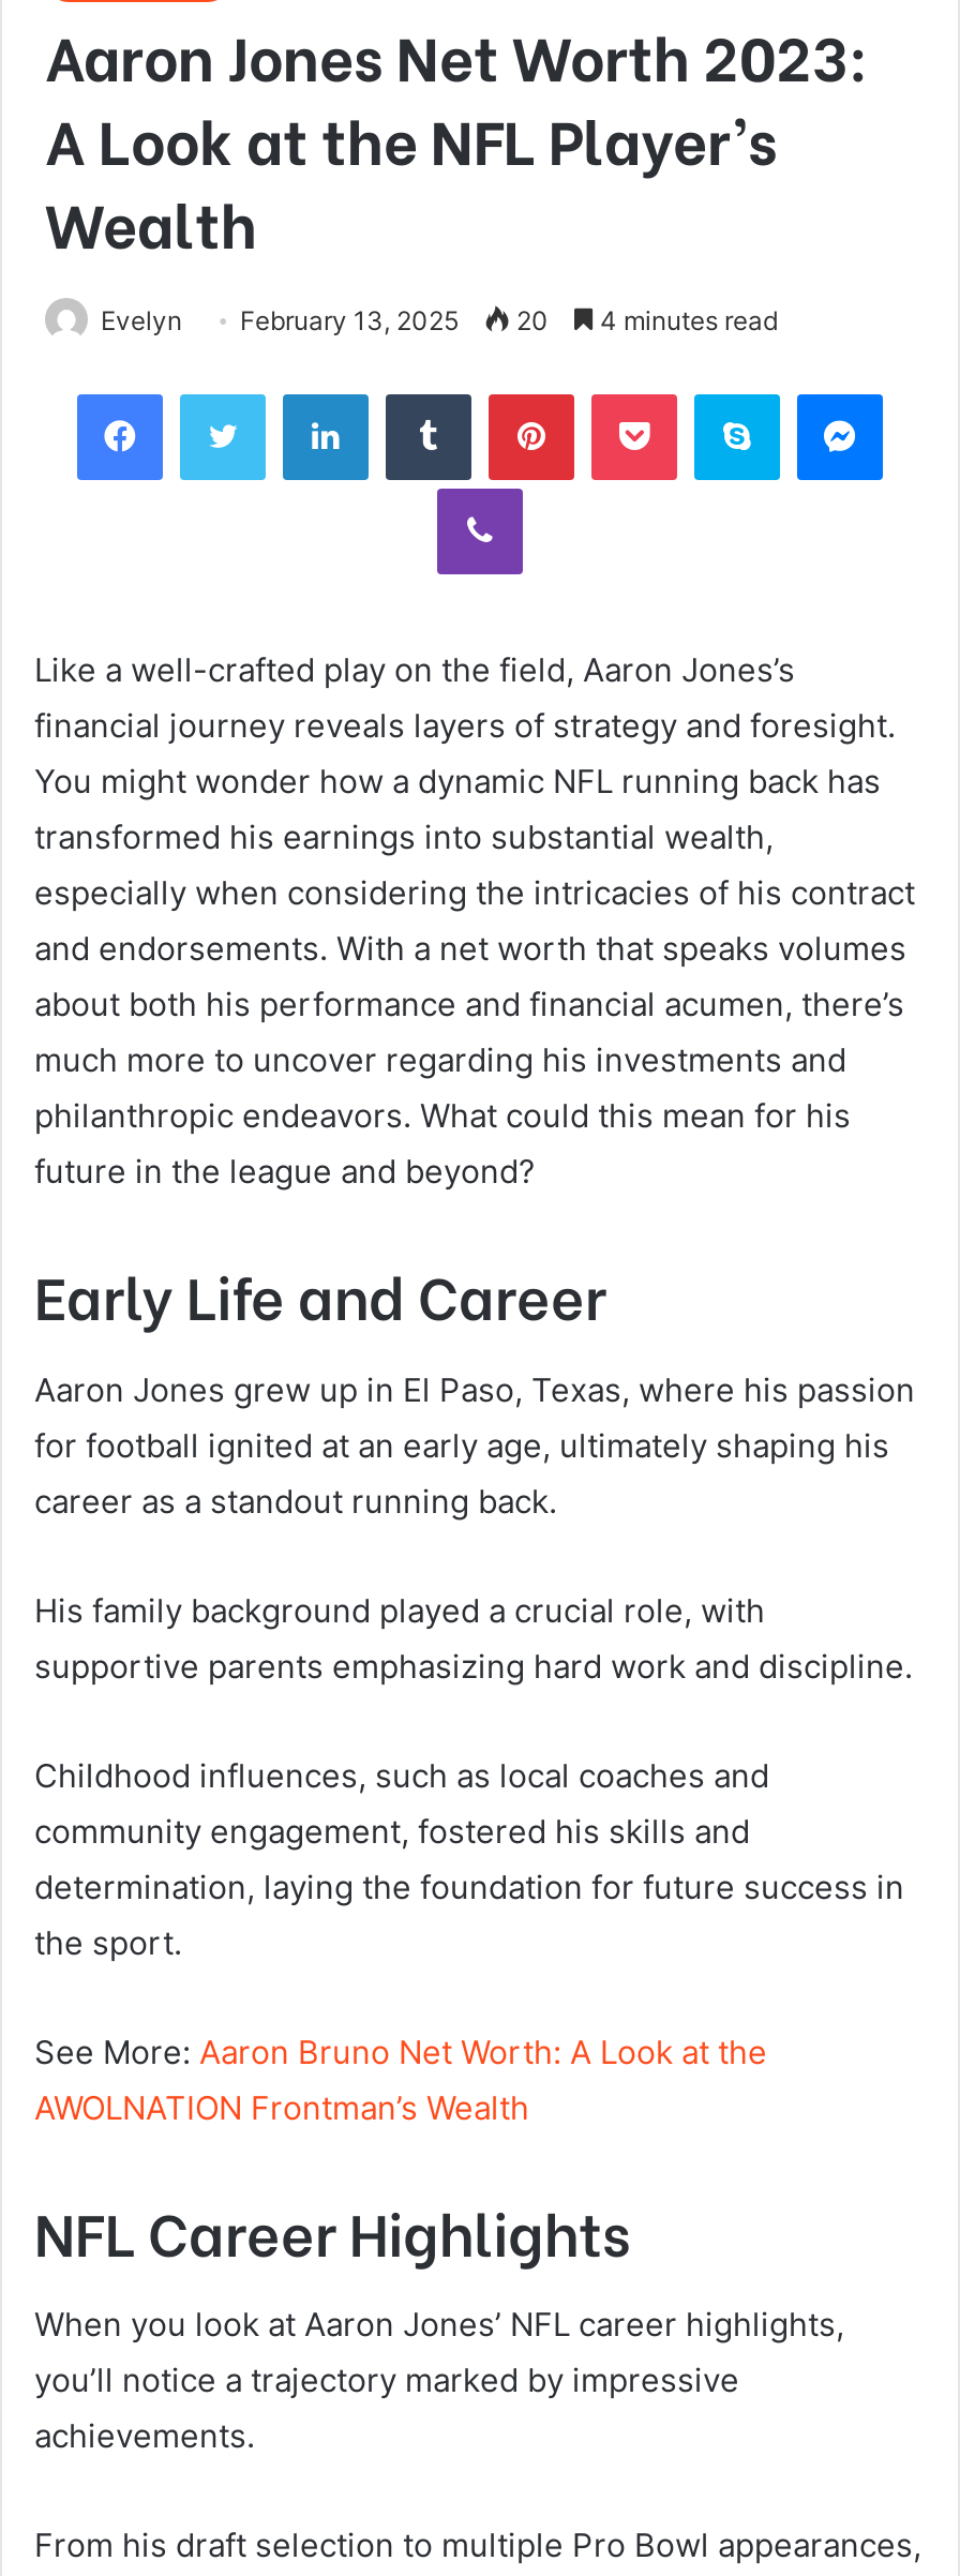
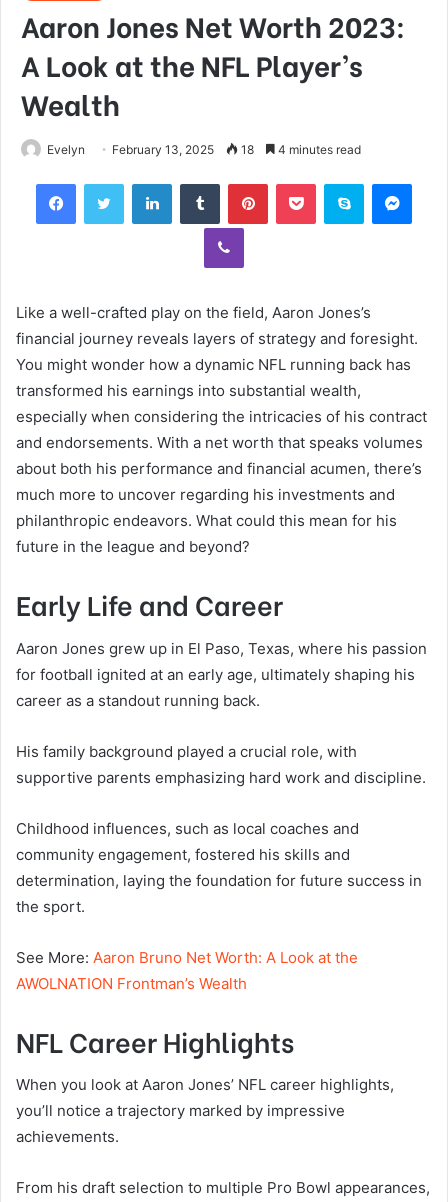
- Evelyn February 13, 2025 20 4 minutes read
+ Evelyn February 13, 2025 18 4 minutes read
